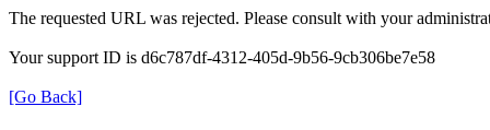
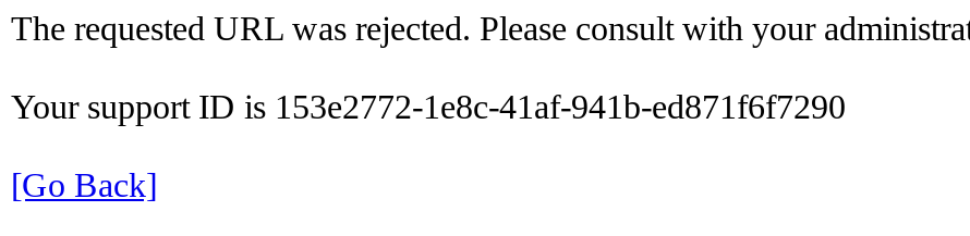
- Your support ID is d6c787df-4312-405d-9b56-9cb306be7e58
+ Your support ID is 153e2772-1e8c-41af-941b-ed871f6f7290
